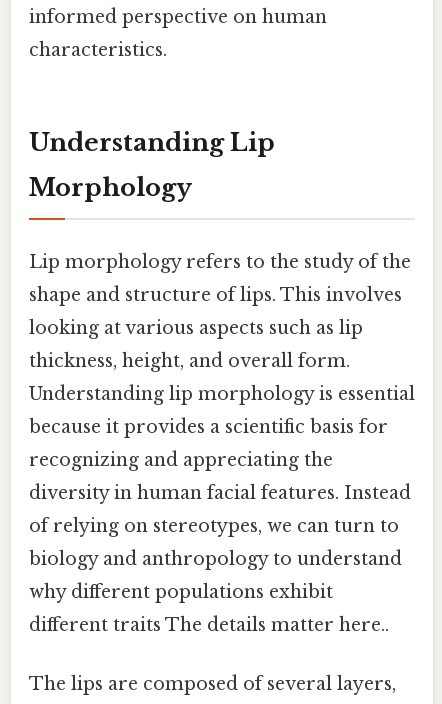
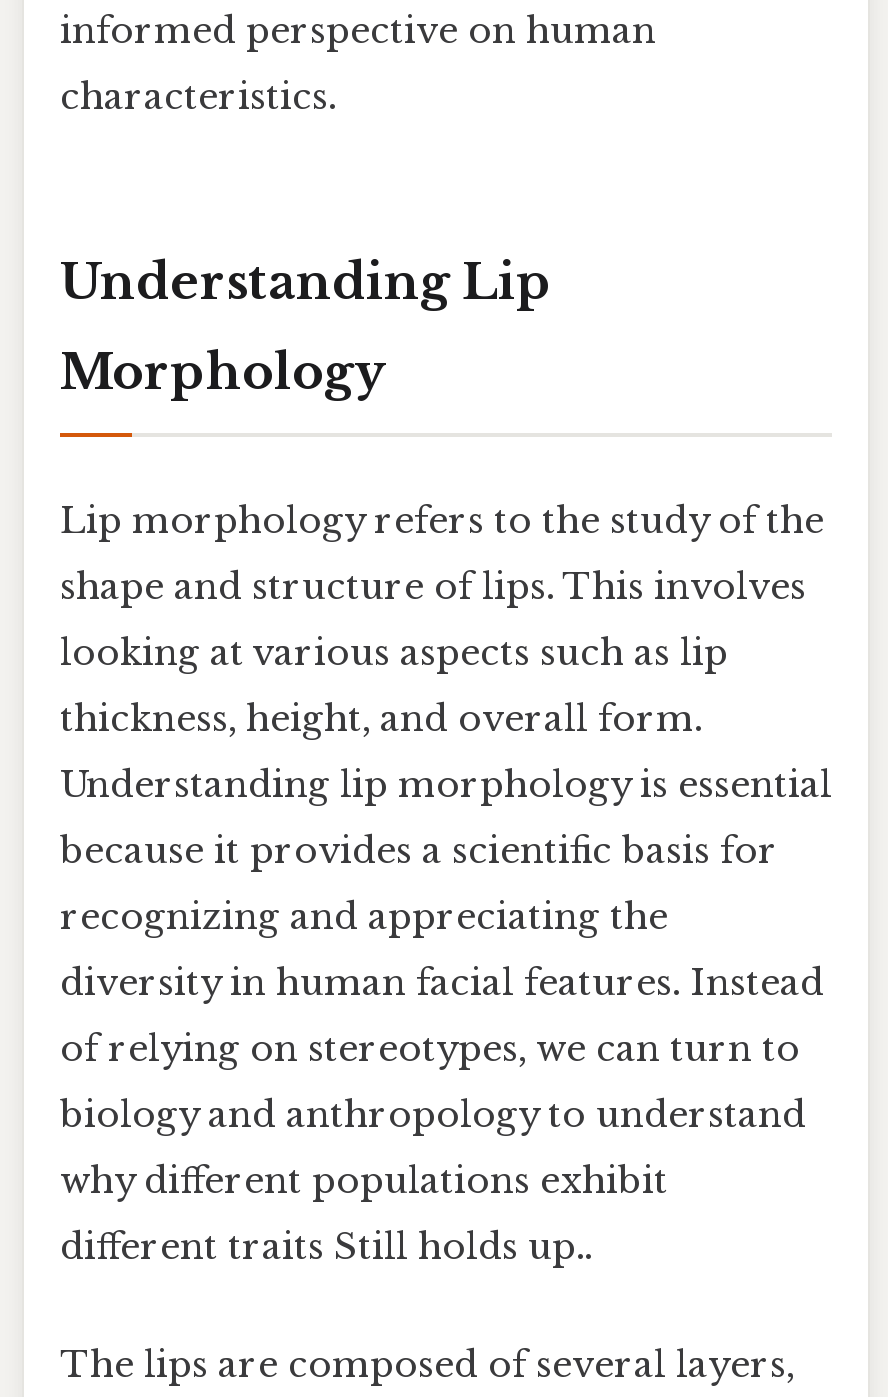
- different traits The details matter here..
+ different traits Still holds up..
